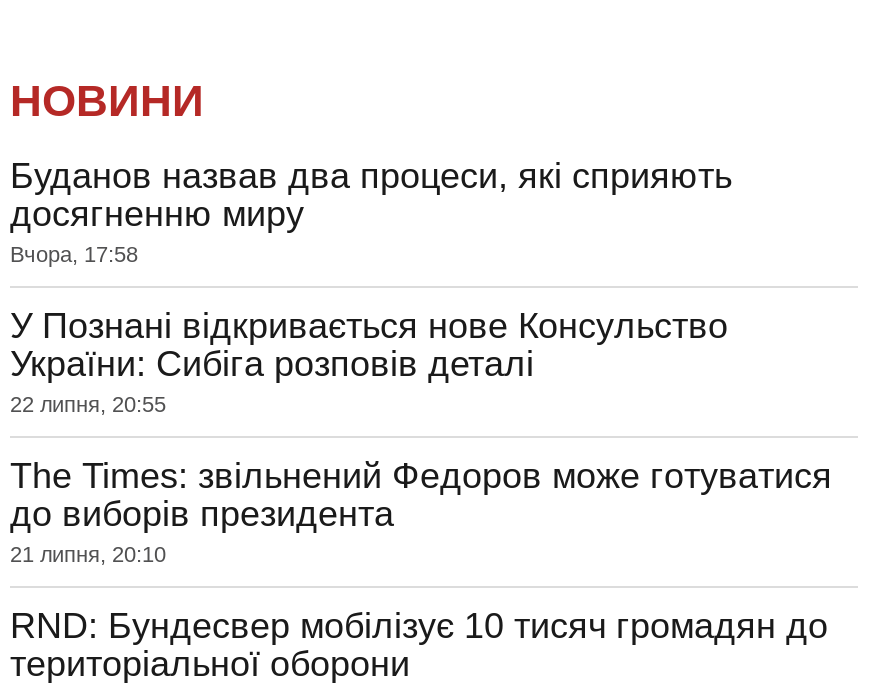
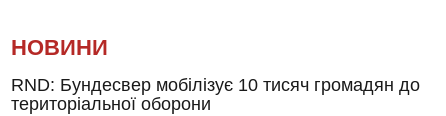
- Буданов назвав два процеси, які сприяють
- досягненню миру
- Вчора, 17:58
- У Познані відкривається нове Консульство
- України: Сибіга розповів деталі
- 22 липня, 20:55
- The Times: звільнений Федоров може готуватися
- до виборів президента
- 21 липня, 20:10
